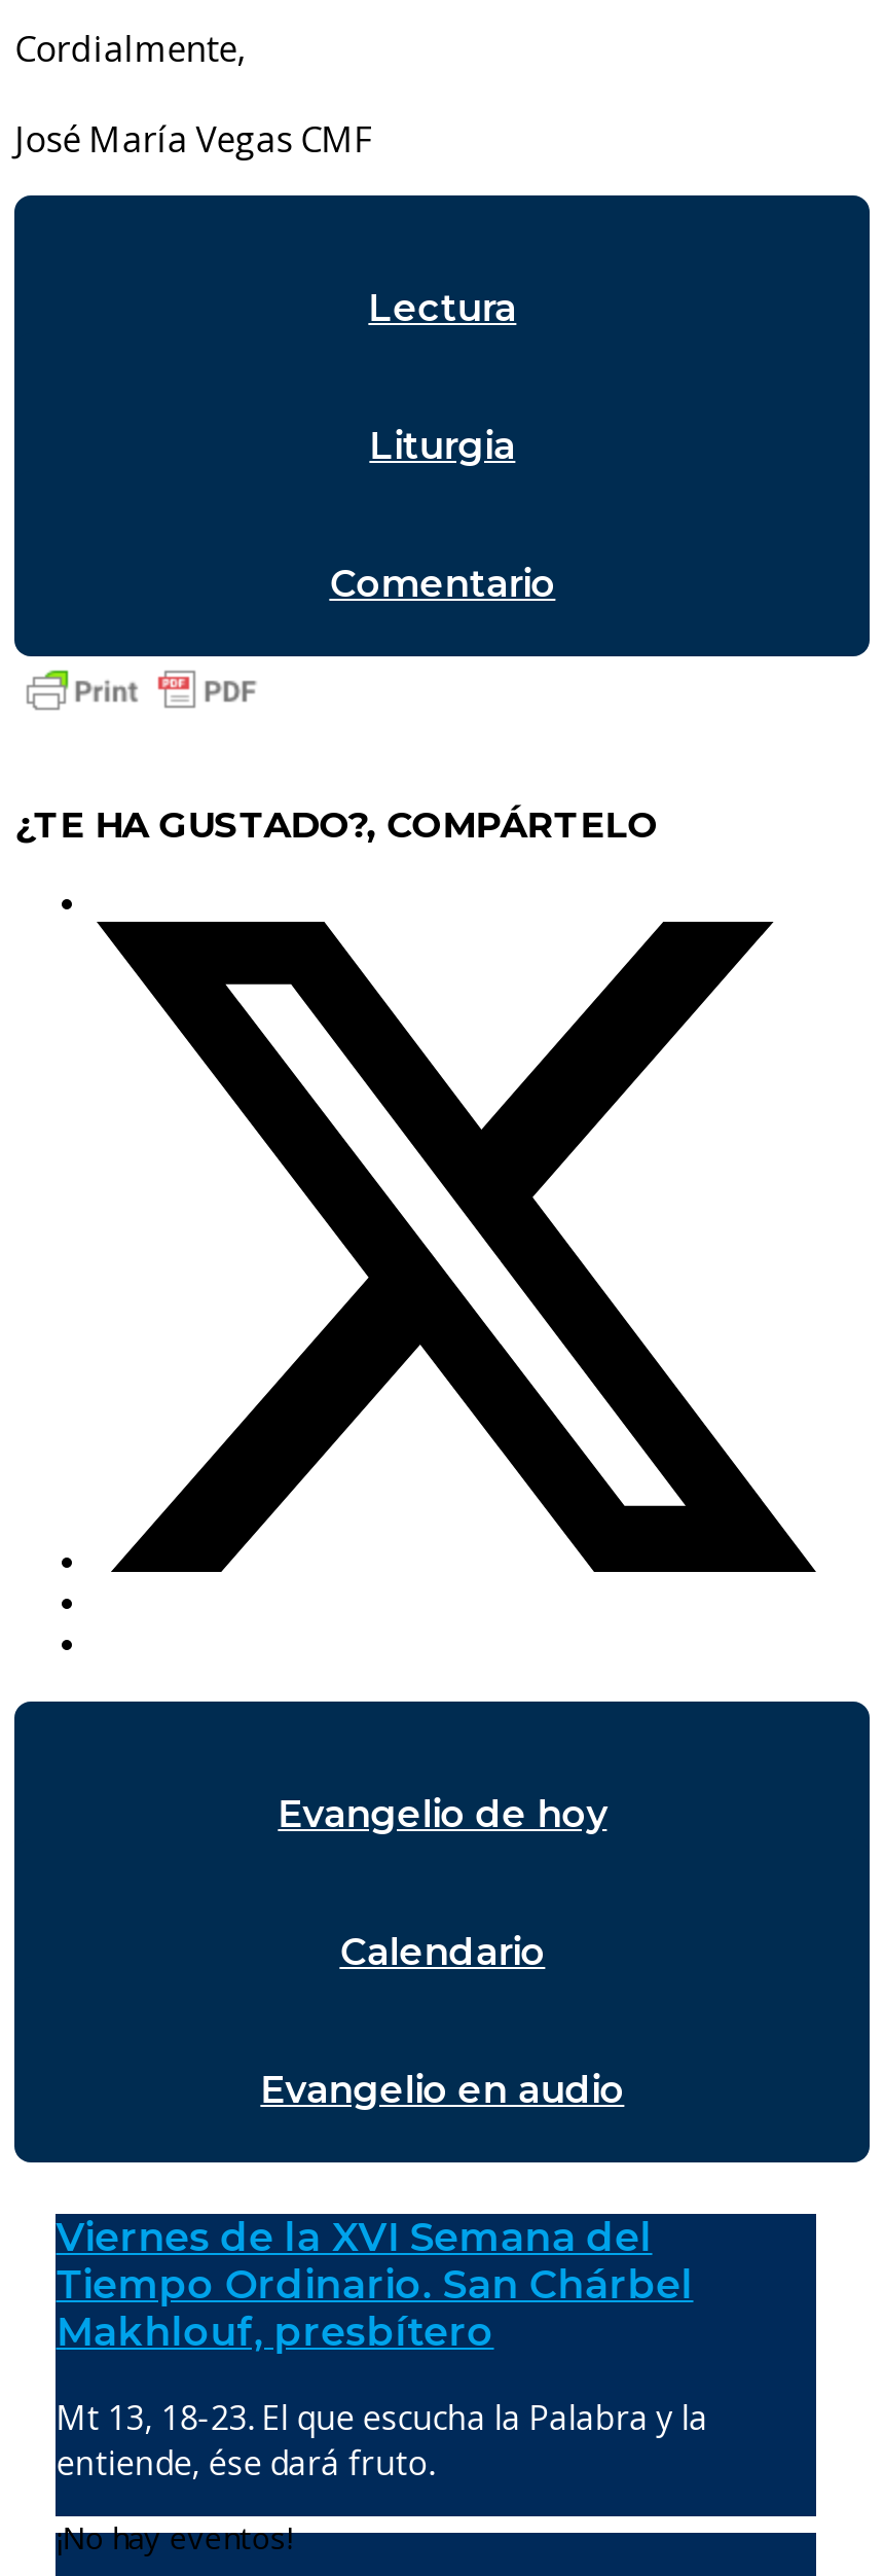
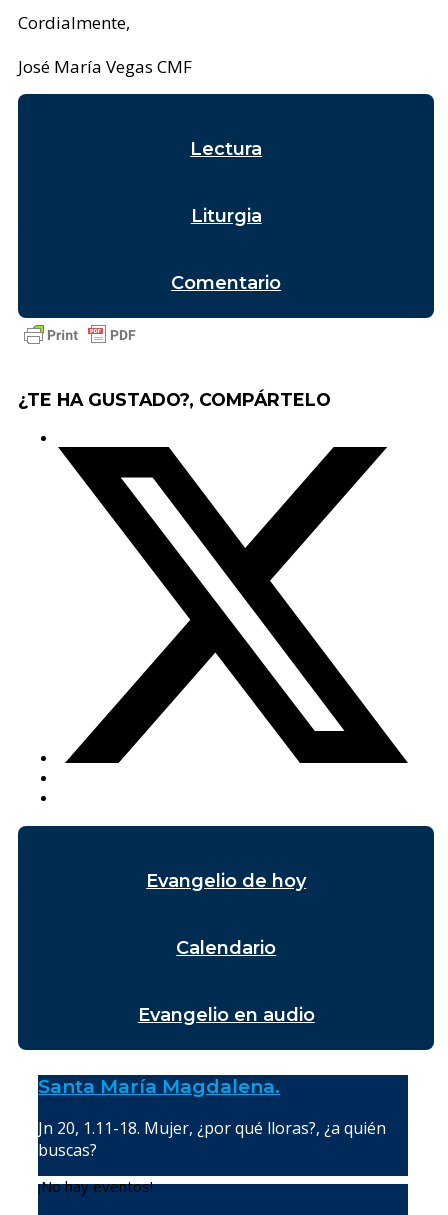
- Viernes de la XVI Semana del
- Tiempo Ordinario. San Chárbel
- Makhlouf, presbítero
+ Santa María Magdalena.

- Mt 13, 18-23. El que escucha la Palabra y la
- entiende, ése dará fruto.
+ Jn 20, 1.11-18. Mujer, ¿por qué lloras?, ¿a quién
+ buscas?
